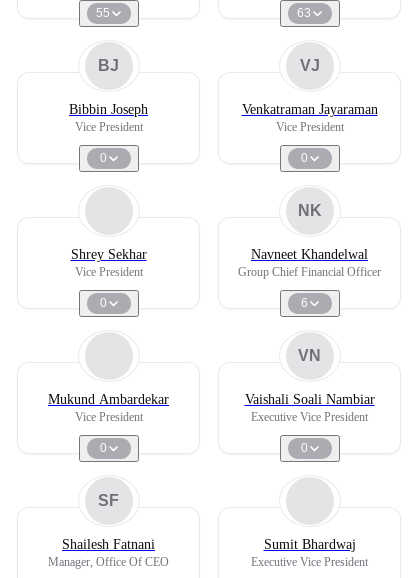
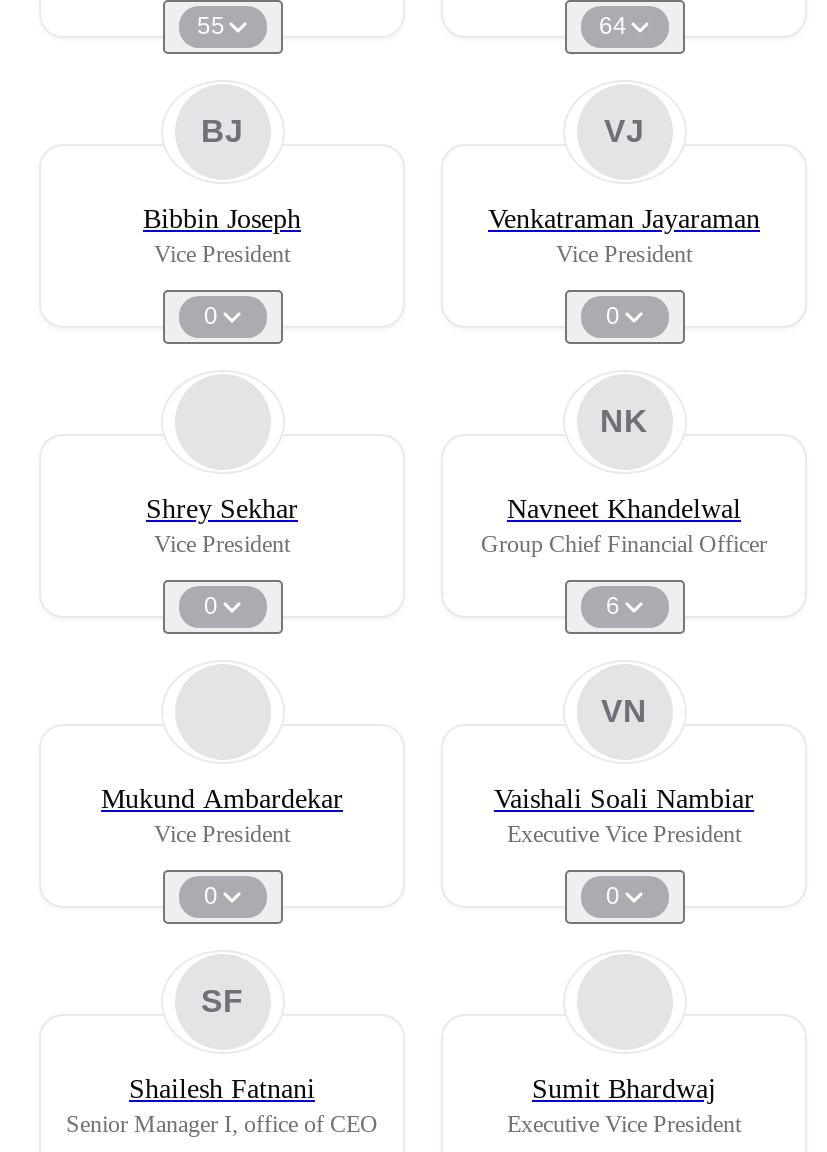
- 63
+ 64

- Manager, Office Of CEO
+ Senior Manager I, office of CEO
